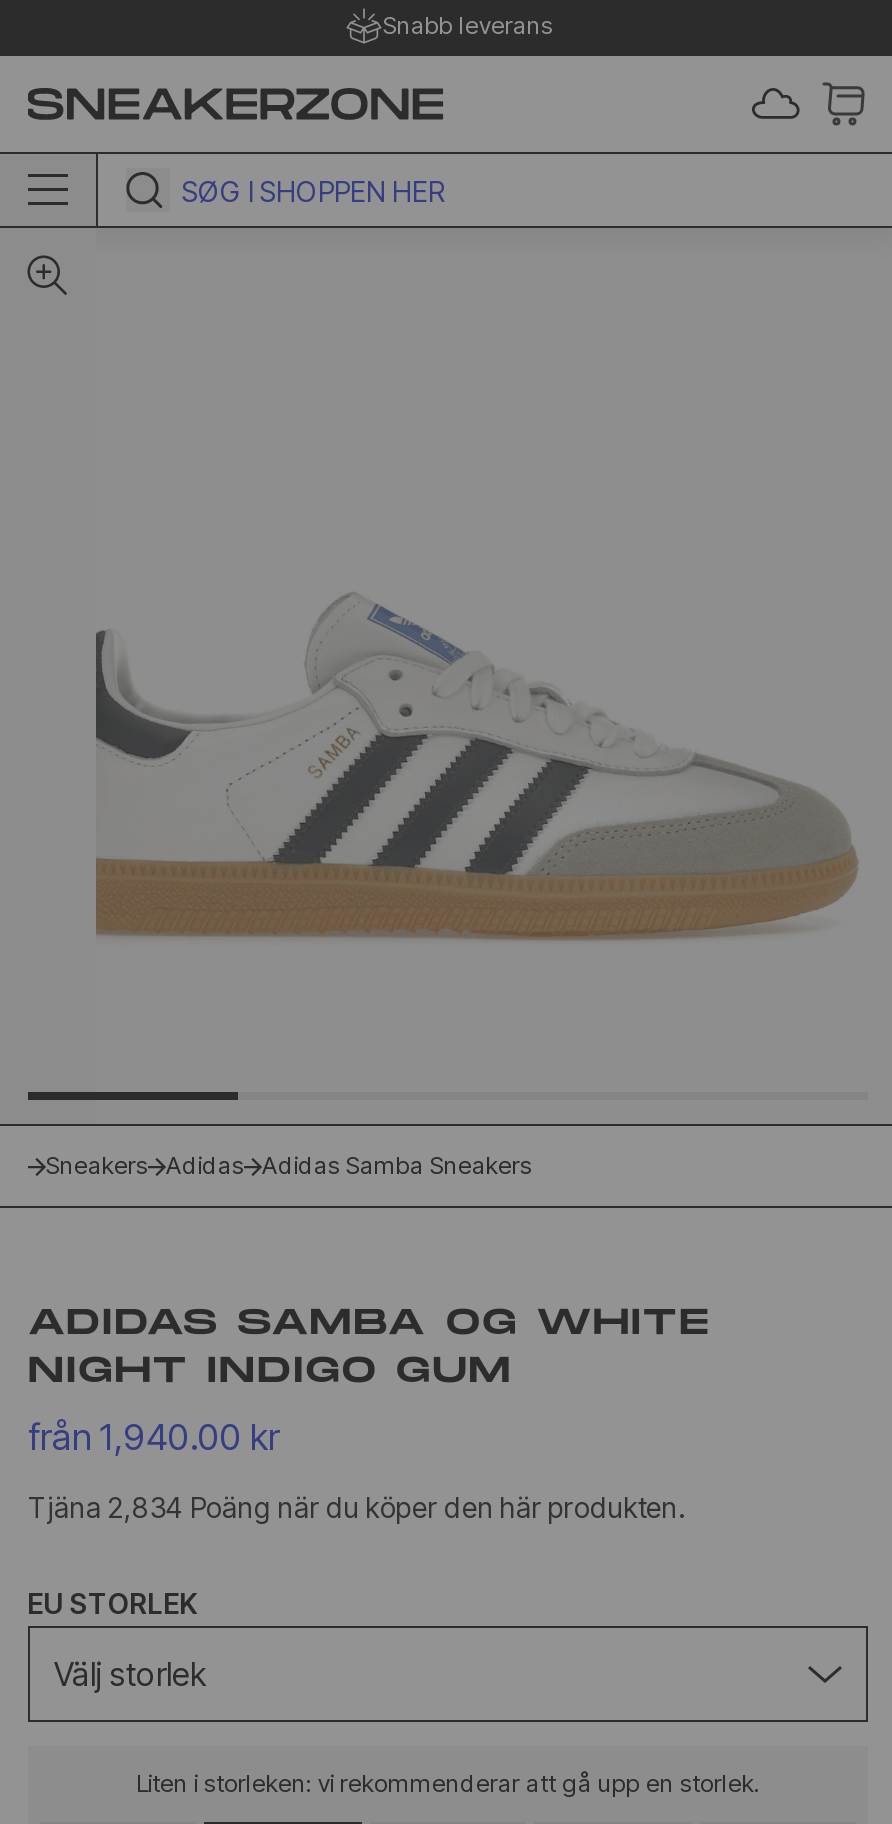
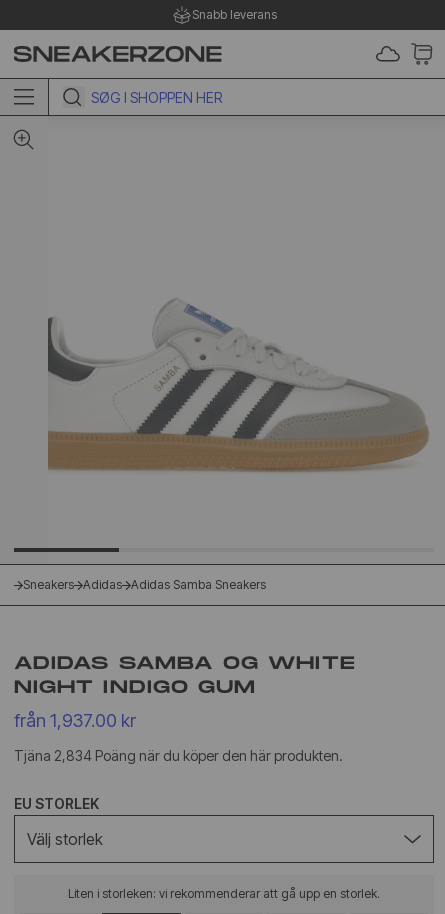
- från 1,940.00 kr
+ från 1,937.00 kr
